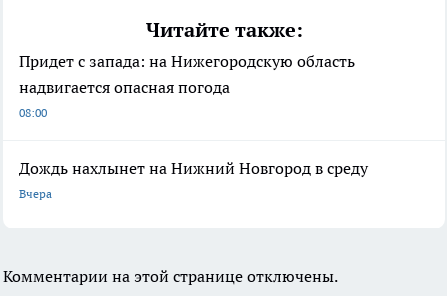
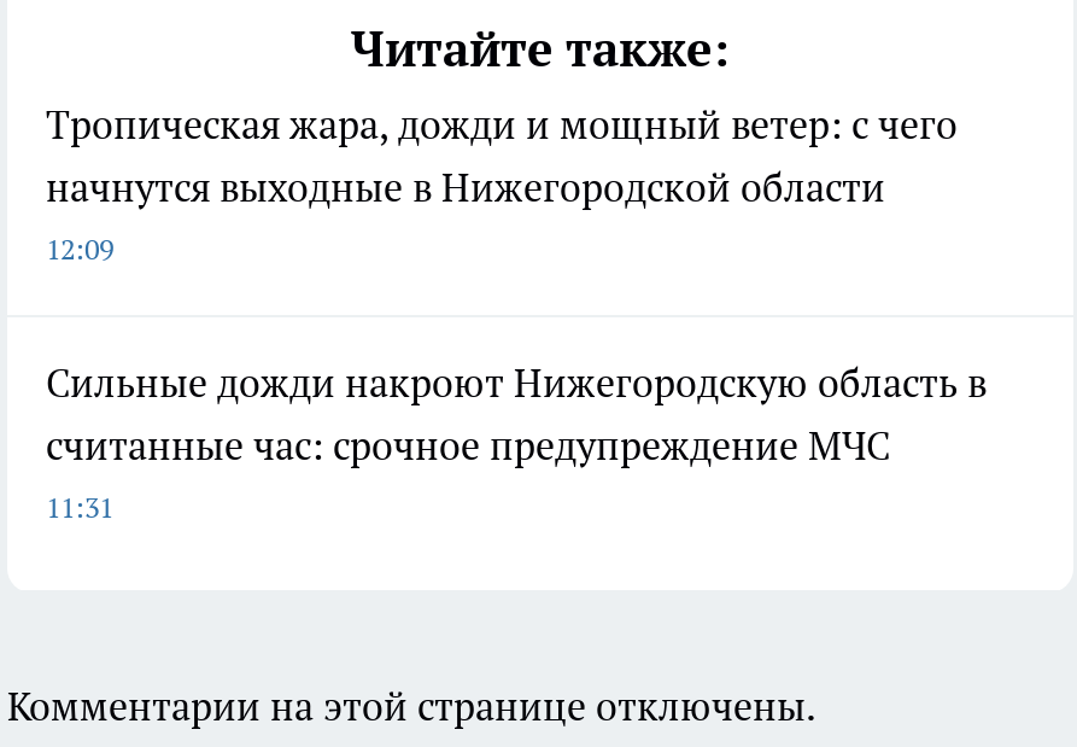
- Придет с запада: на Нижегородскую область
- надвигается опасная погода
- 08:00
+ Тропическая жара, дожди и мощный ветер: с чего
+ начнутся выходные в Нижегородской области
+ 12:09

- Дождь нахлынет на Нижний Новгород в среду
- Вчера
+ Сильные дожди накроют Нижегородскую область в
+ считанные час: срочное предупреждение МЧС
+ 11:31
